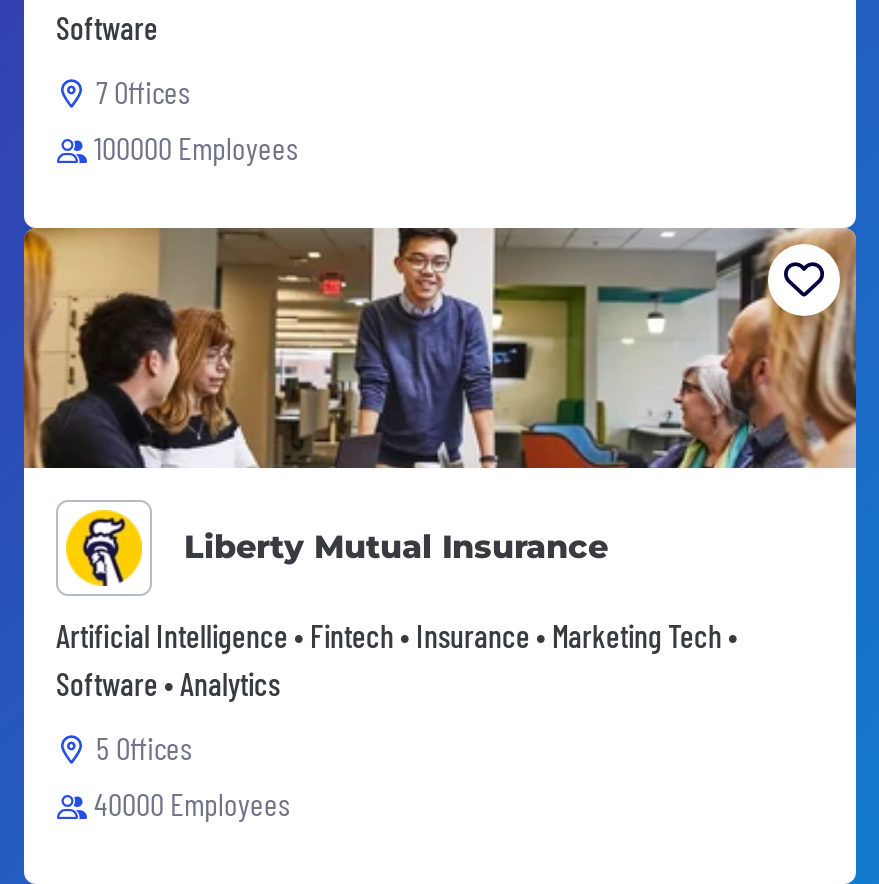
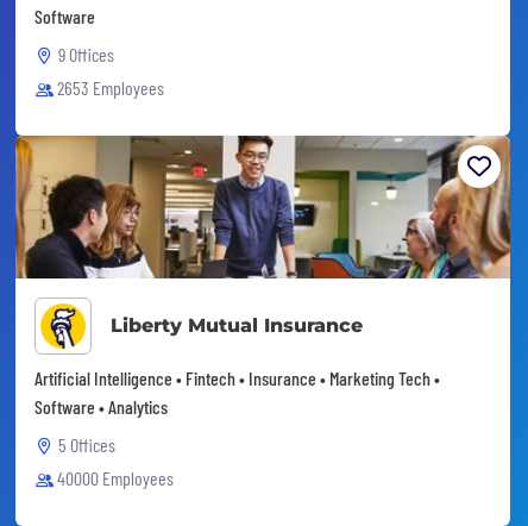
- 7 Offices
+ 9 Offices

- 100000 Employees
+ 2653 Employees
